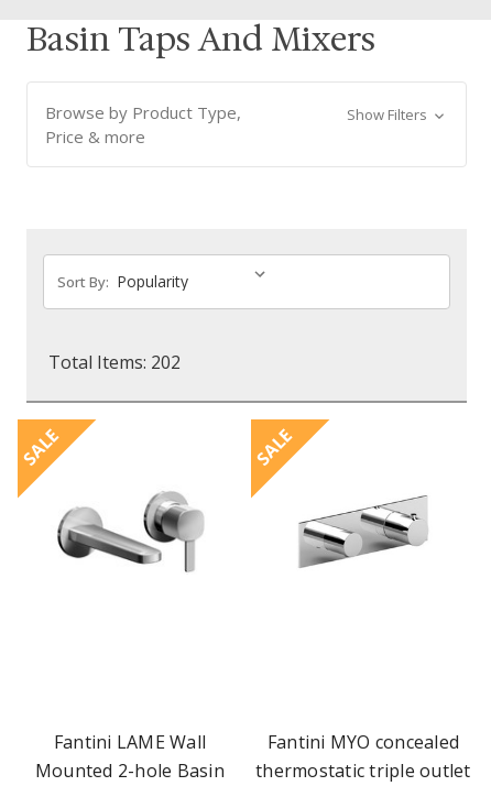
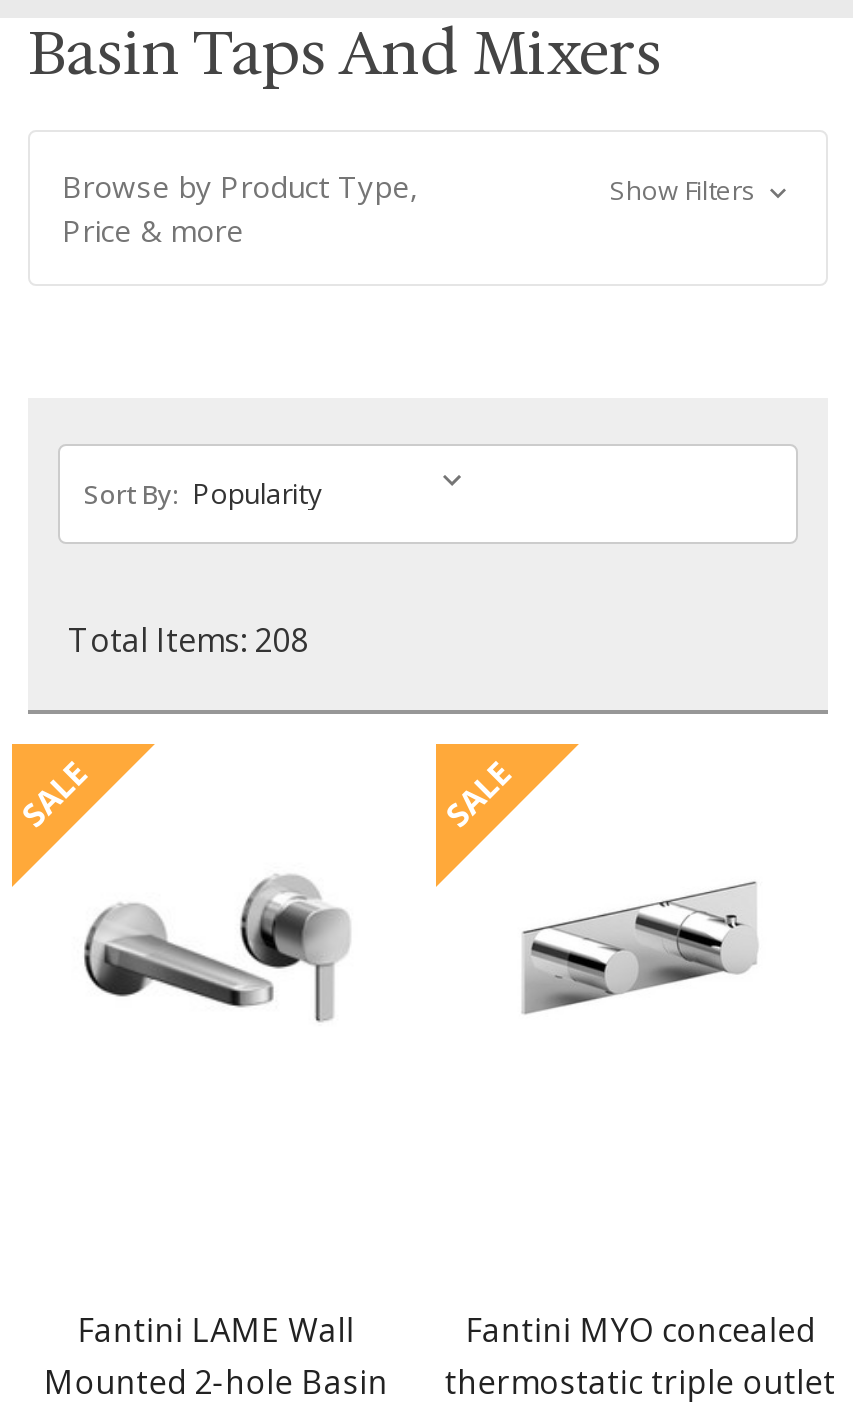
- Total Items: 202
+ Total Items: 208
